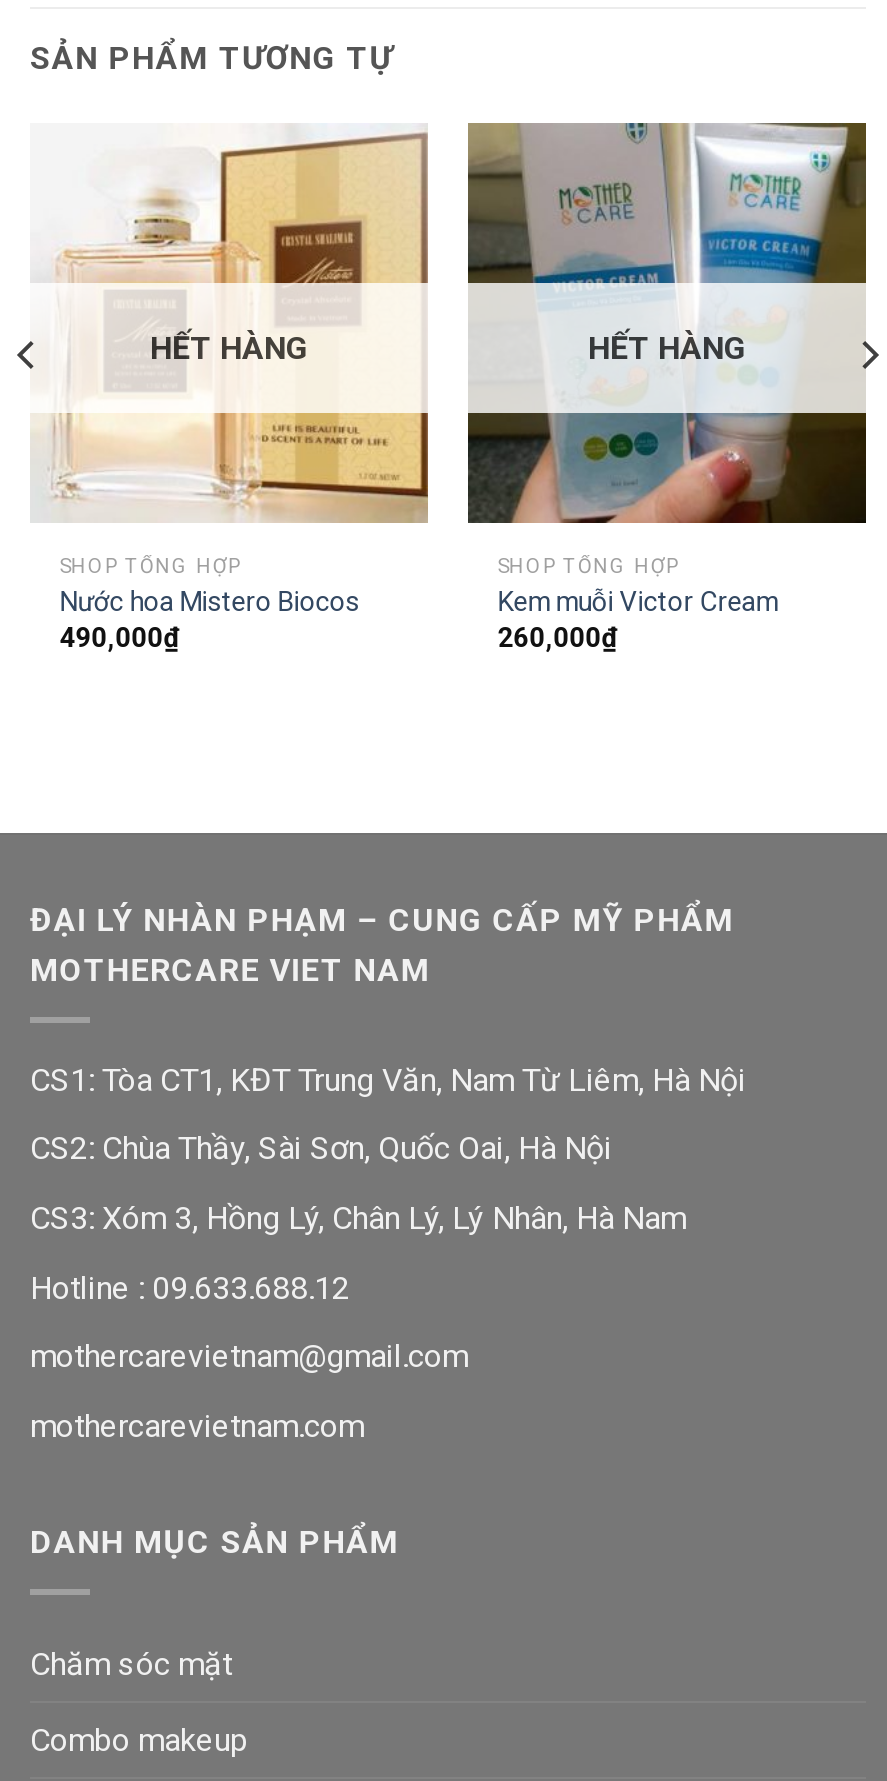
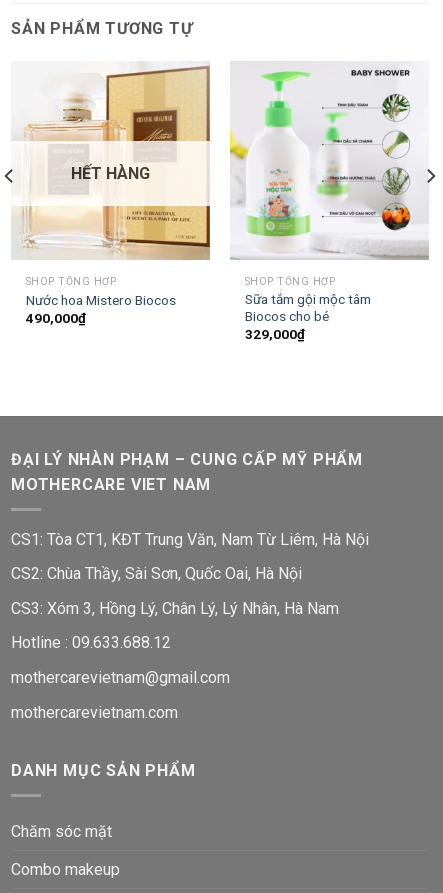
- [image]
- Kem muỗi Victor Cream
- 260,000₫
+ [image]
+ Sữa tắm gội mộc tâm
+ Biocos cho bé
+ 329,000₫

- HẾT HÀNG
